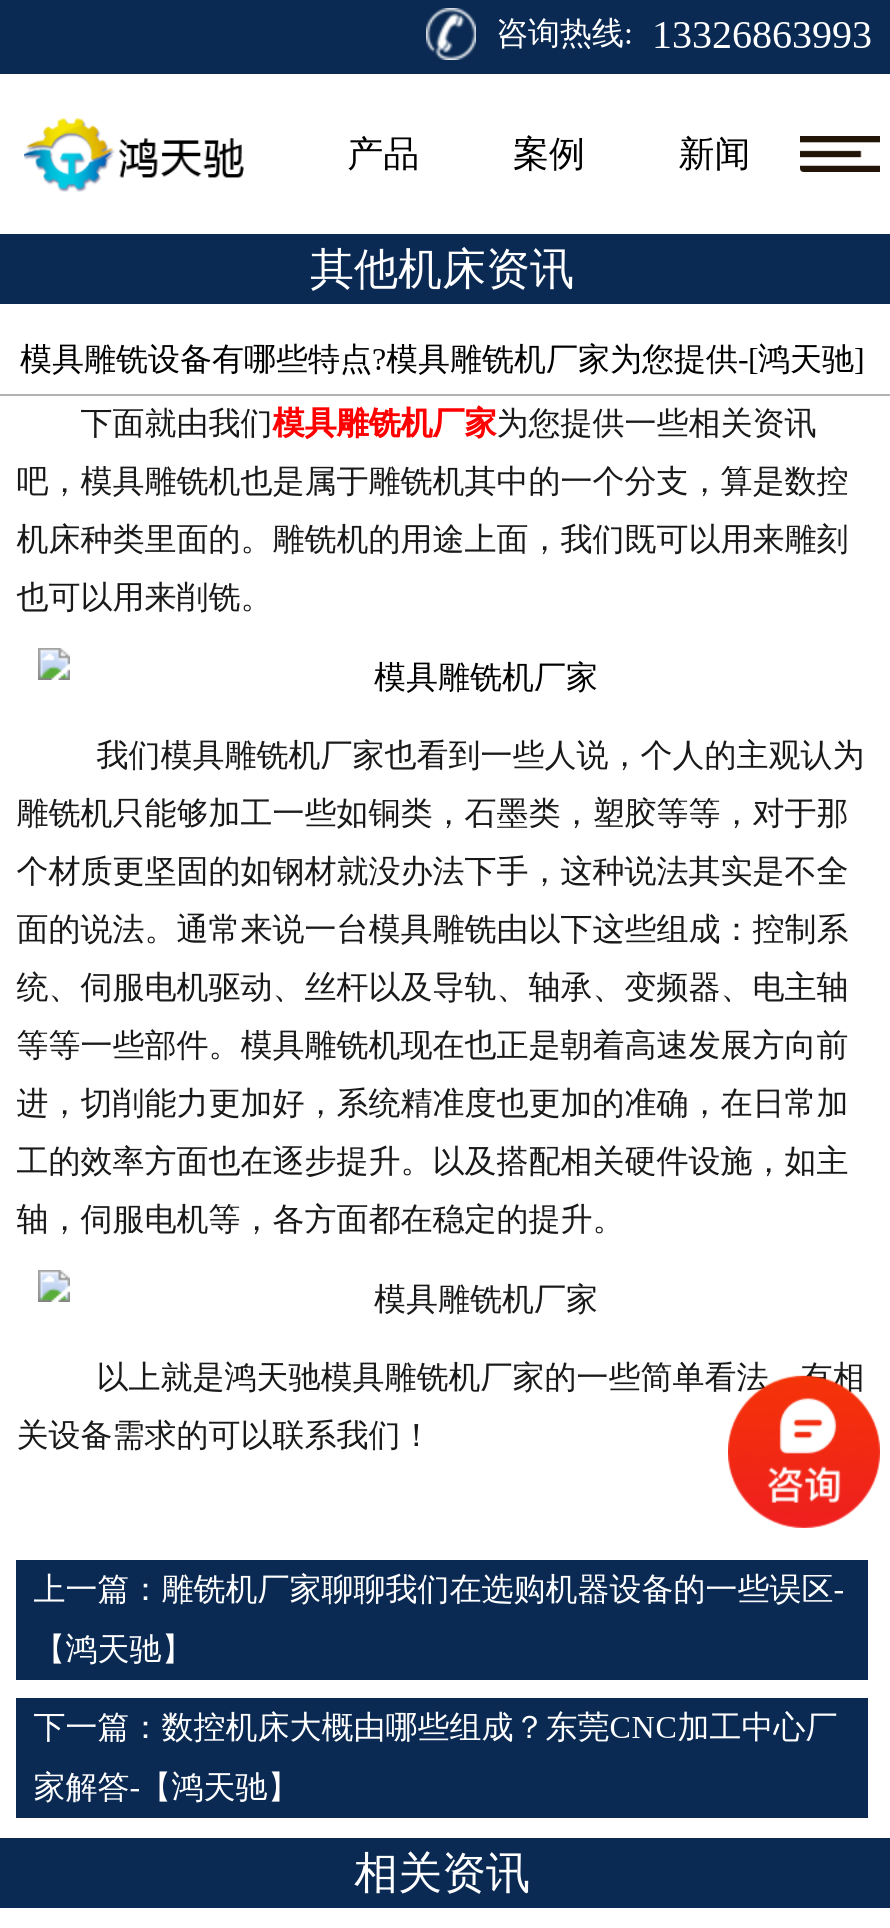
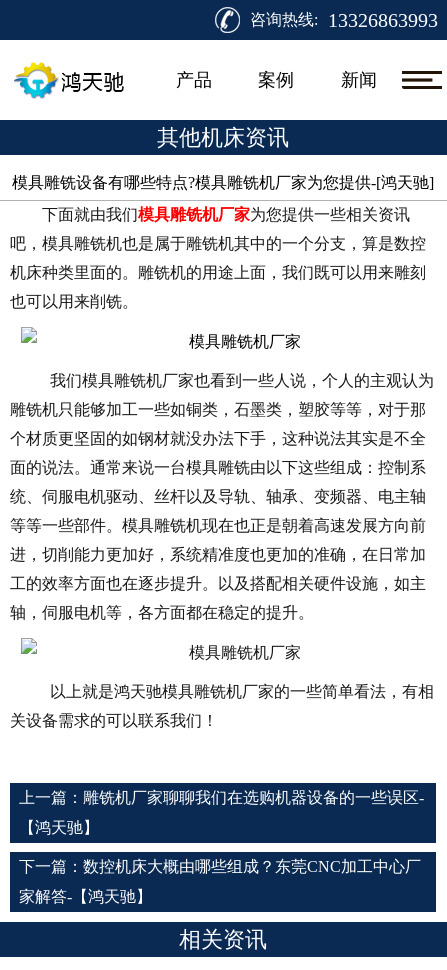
- [image]
